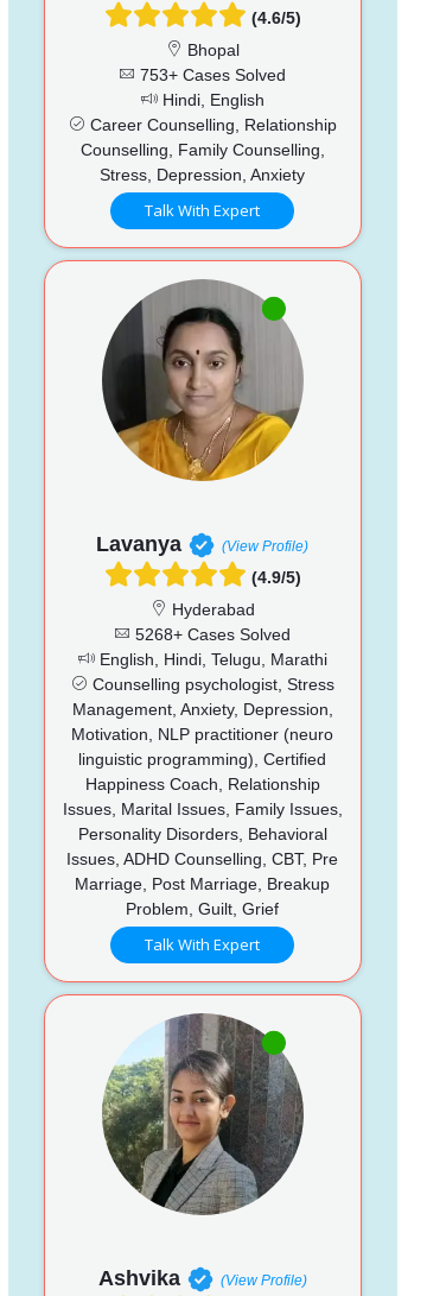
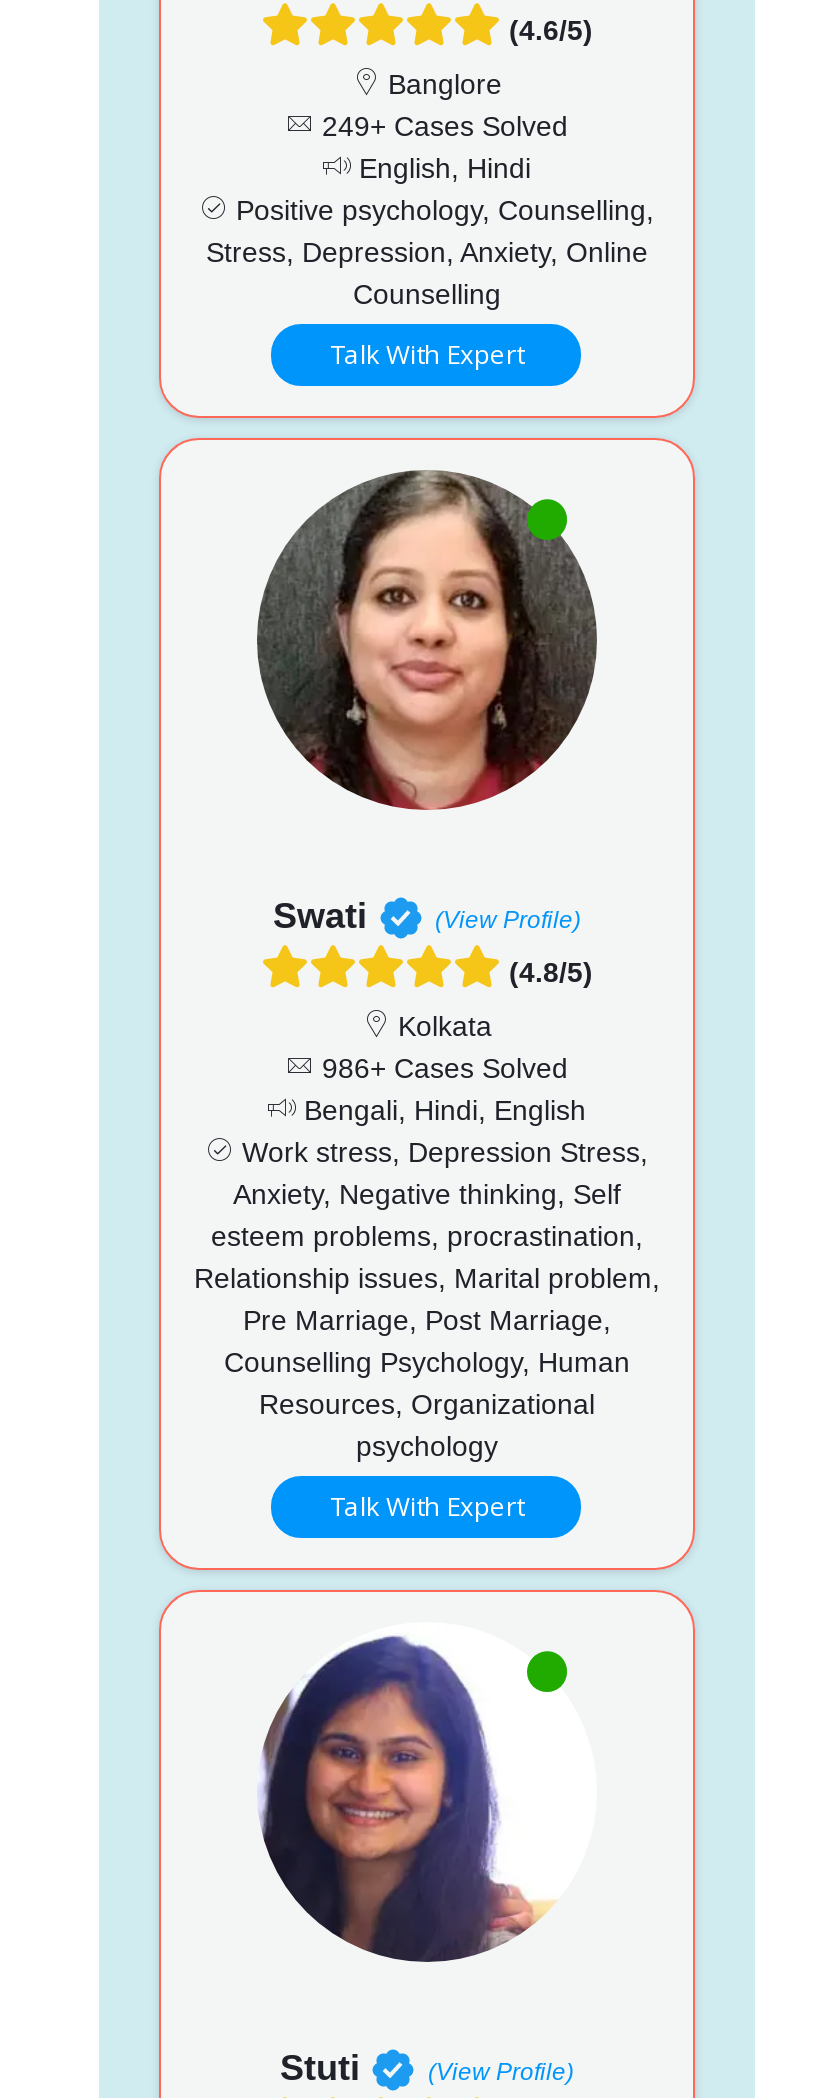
- Bhopal
- 753+ Cases Solved
- Hindi, English
- Career Counselling, Relationship
- Counselling, Family Counselling,
- Stress, Depression, Anxiety
+ Banglore
+ 249+ Cases Solved
+ English, Hindi
+ Positive psychology, Counselling,
+ Stress, Depression, Anxiety, Online
+ Counselling

- [image]
+ [image]

- Lavanya
+ Swati

- (4.9/5)
+ (4.8/5)

- Hyderabad
- 5268+ Cases Solved
- English, Hindi, Telugu, Marathi
- Counselling psychologist, Stress
- Management, Anxiety, Depression,
- Motivation, NLP practitioner (neuro
- linguistic programming), Certified
- Happiness Coach, Relationship
- Issues, Marital Issues, Family Issues,
- Personality Disorders, Behavioral
- Issues, ADHD Counselling, CBT, Pre
- Marriage, Post Marriage, Breakup
- Problem, Guilt, Grief
+ Kolkata
+ 986+ Cases Solved
+ Bengali, Hindi, English
+ Work stress, Depression Stress,
+ Anxiety, Negative thinking, Self
+ esteem problems, procrastination,
+ Relationship issues, Marital problem,
+ Pre Marriage, Post Marriage,
+ Counselling Psychology, Human
+ Resources, Organizational
+ psychology

- [image]
+ [image]

- Ashvika
+ Stuti
